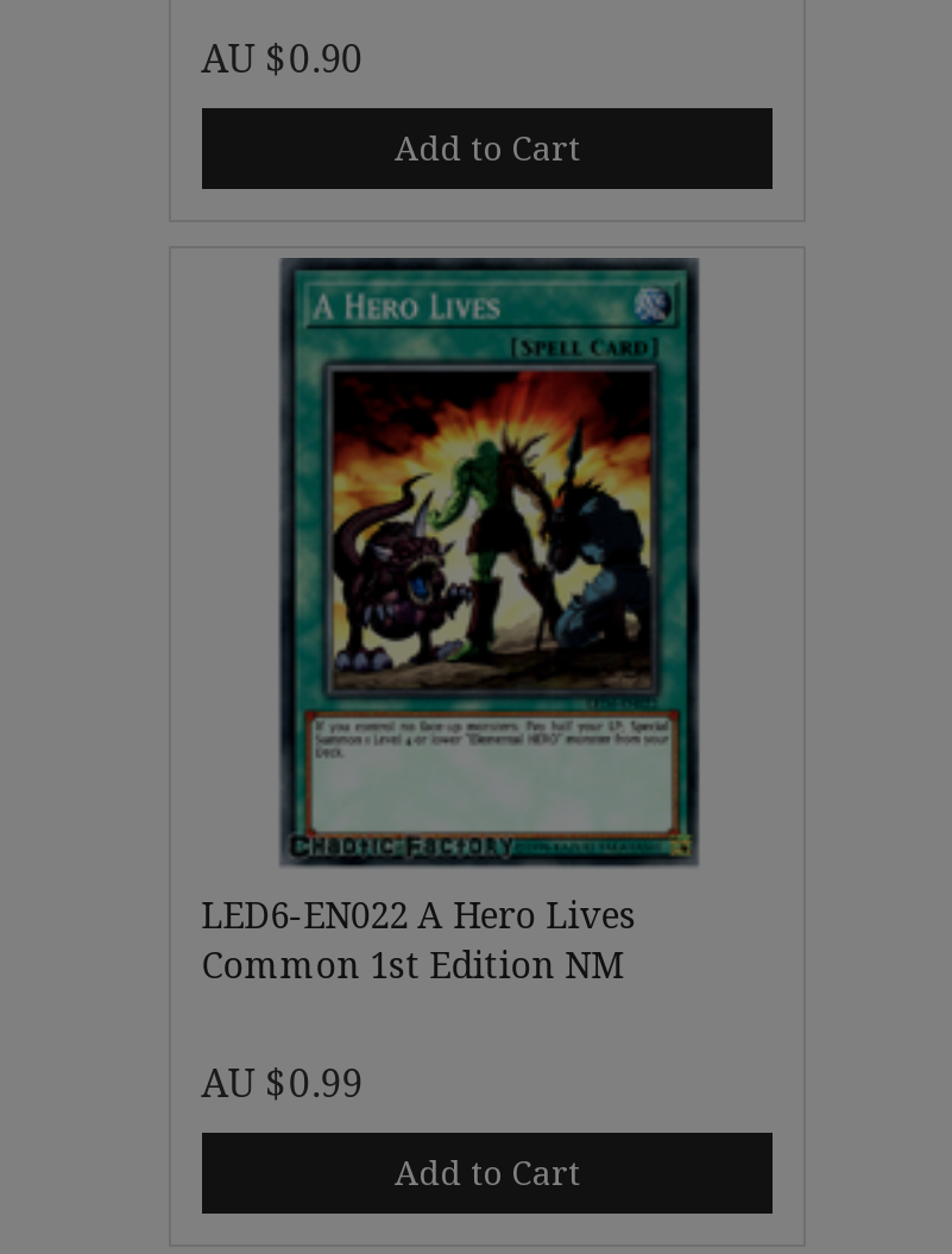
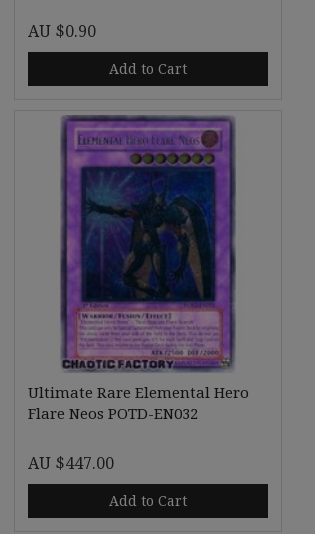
- [image]
- LED6-EN022 A Hero Lives
- Common 1st Edition NM
+ [image]
+ Ultimate Rare Elemental Hero
+ Flare Neos POTD-EN032

- AU $0.99
+ AU $447.00
